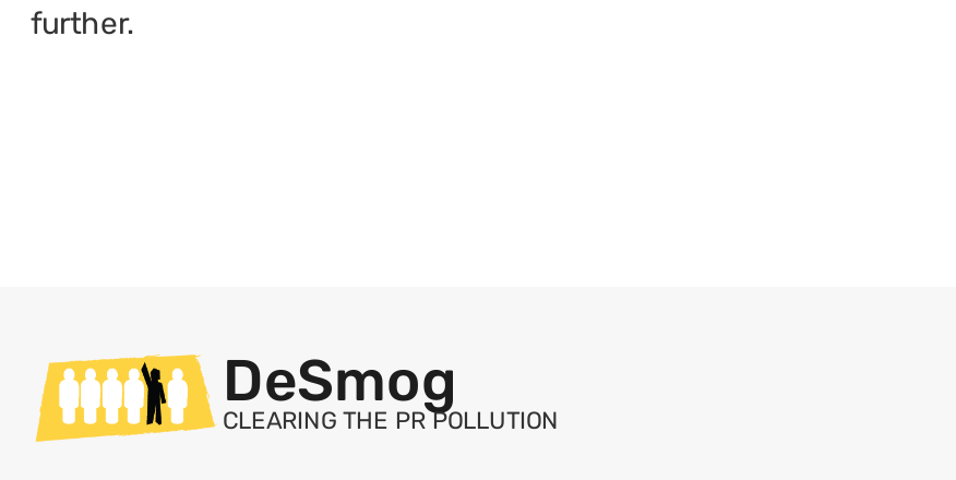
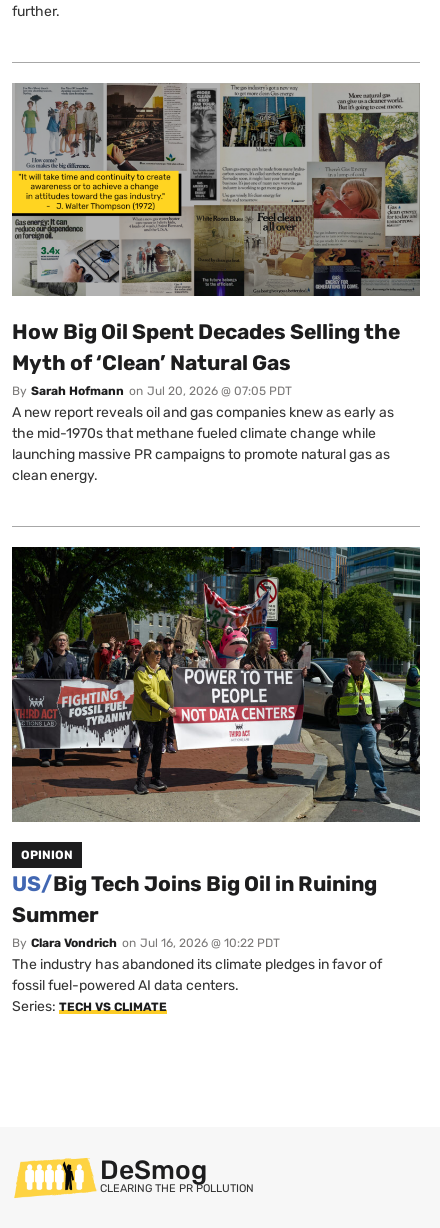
+ [image]
+ How Big Oil Spent Decades Selling the
+ Myth of ‘Clean’ Natural Gas
+ By Sarah Hofmann on Jul 20, 2026 @ 07:05 PDT
+ A new report reveals oil and gas companies knew as early as
+ the mid-1970s that methane fueled climate change while
+ launching massive PR campaigns to promote natural gas as
+ clean energy.

+ [image]
+ OPINION
+ US/Big Tech Joins Big Oil in Ruining
+ Summer
+ By Clara Vondrich on Jul 16, 2026 @ 10:22 PDT
+ The industry has abandoned its climate pledges in favor of
+ fossil fuel-powered AI data centers.
+ Series: TECH VS CLIMATE
